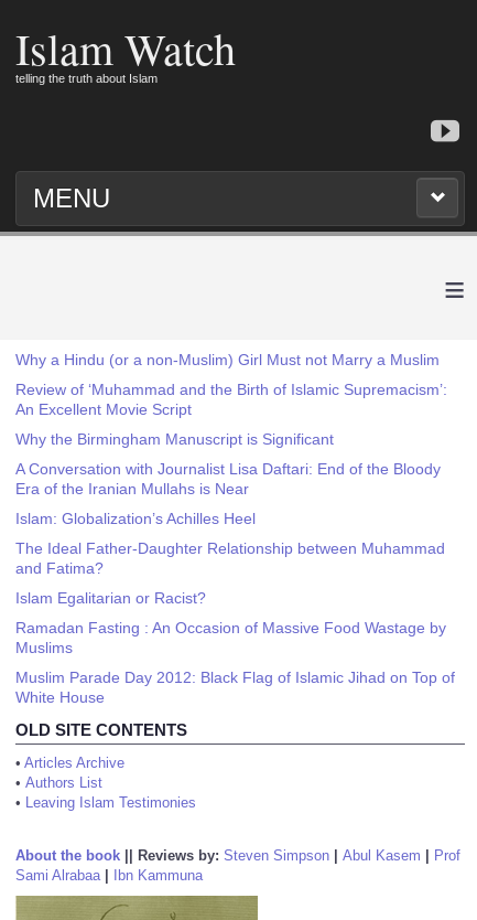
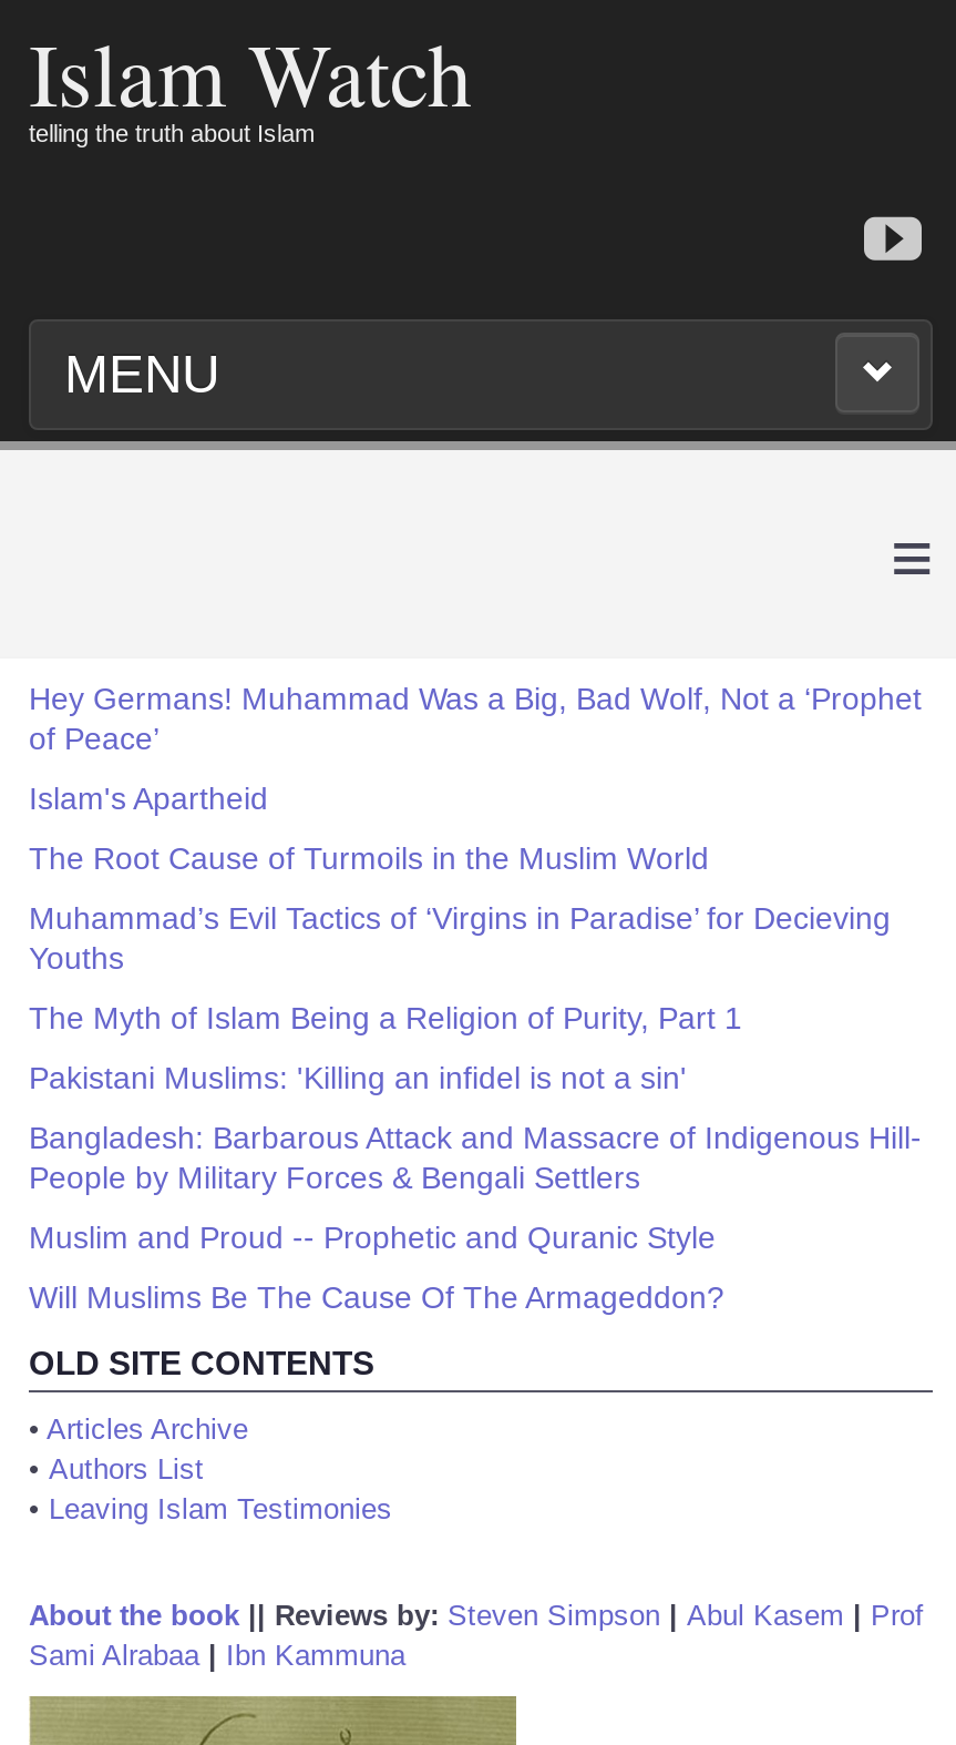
- Why a Hindu (or a non-Muslim) Girl Must not Marry a Muslim
+ Hey Germans! Muhammad Was a Big, Bad Wolf, Not a ‘Prophet
+ of Peace’

- Review of ‘Muhammad and the Birth of Islamic Supremacism’:
- An Excellent Movie Script
+ Islam's Apartheid

- Why the Birmingham Manuscript is Significant
+ The Root Cause of Turmoils in the Muslim World

- A Conversation with Journalist Lisa Daftari: End of the Bloody
- Era of the Iranian Mullahs is Near
+ Muhammad’s Evil Tactics of ‘Virgins in Paradise’ for Decieving
+ Youths

- Islam: Globalization’s Achilles Heel
+ The Myth of Islam Being a Religion of Purity, Part 1

- The Ideal Father-Daughter Relationship between Muhammad
- and Fatima?
+ Pakistani Muslims: 'Killing an infidel is not a sin'

- Islam Egalitarian or Racist?
+ Bangladesh: Barbarous Attack and Massacre of Indigenous Hill-
+ People by Military Forces & Bengali Settlers

- Ramadan Fasting : An Occasion of Massive Food Wastage by
- Muslims
+ Muslim and Proud -- Prophetic and Quranic Style

- Muslim Parade Day 2012: Black Flag of Islamic Jihad on Top of
- White House
+ Will Muslims Be The Cause Of The Armageddon?
